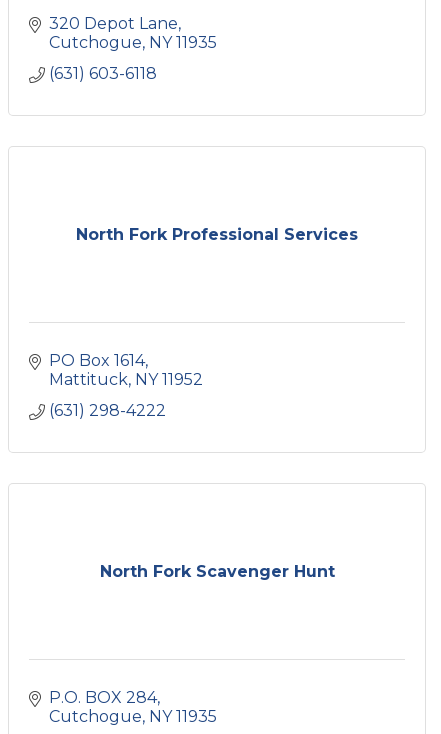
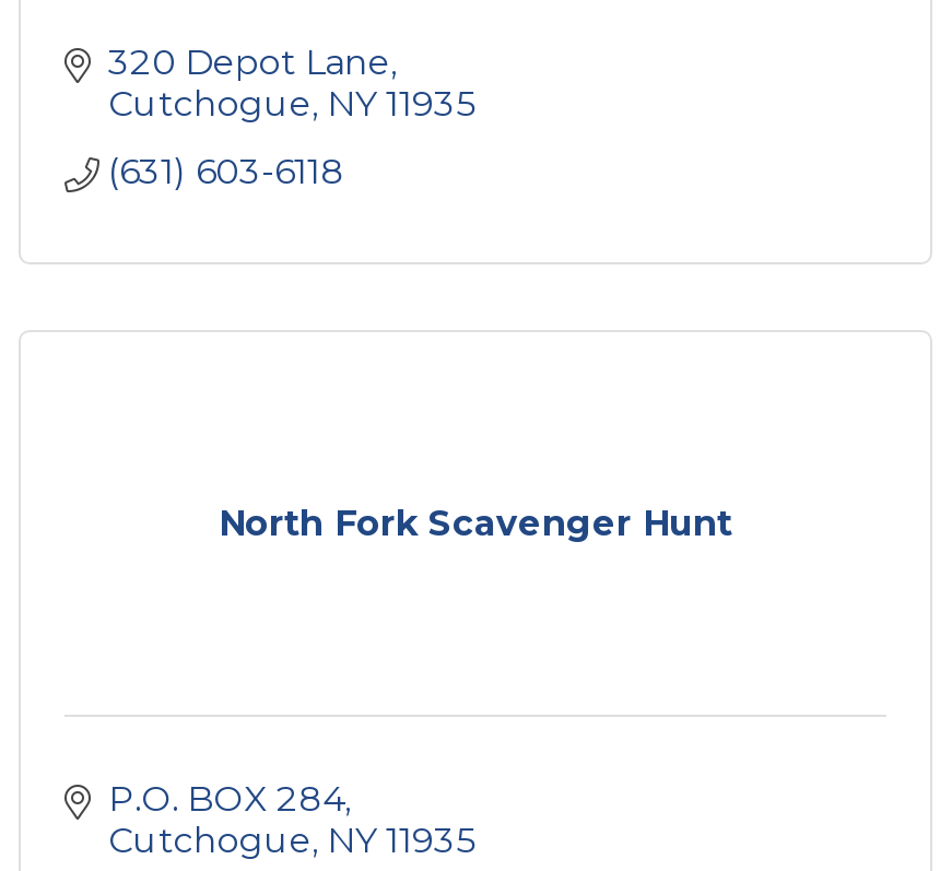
- North Fork Professional Services

- PO Box 1614
- Mattituck NY 11952
- (631) 298-4222
